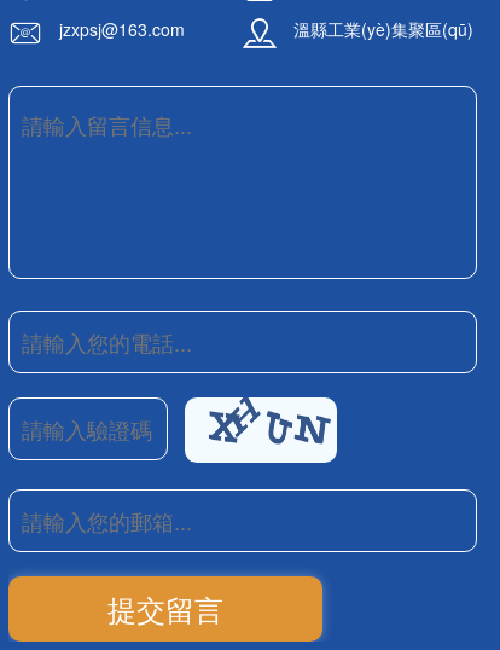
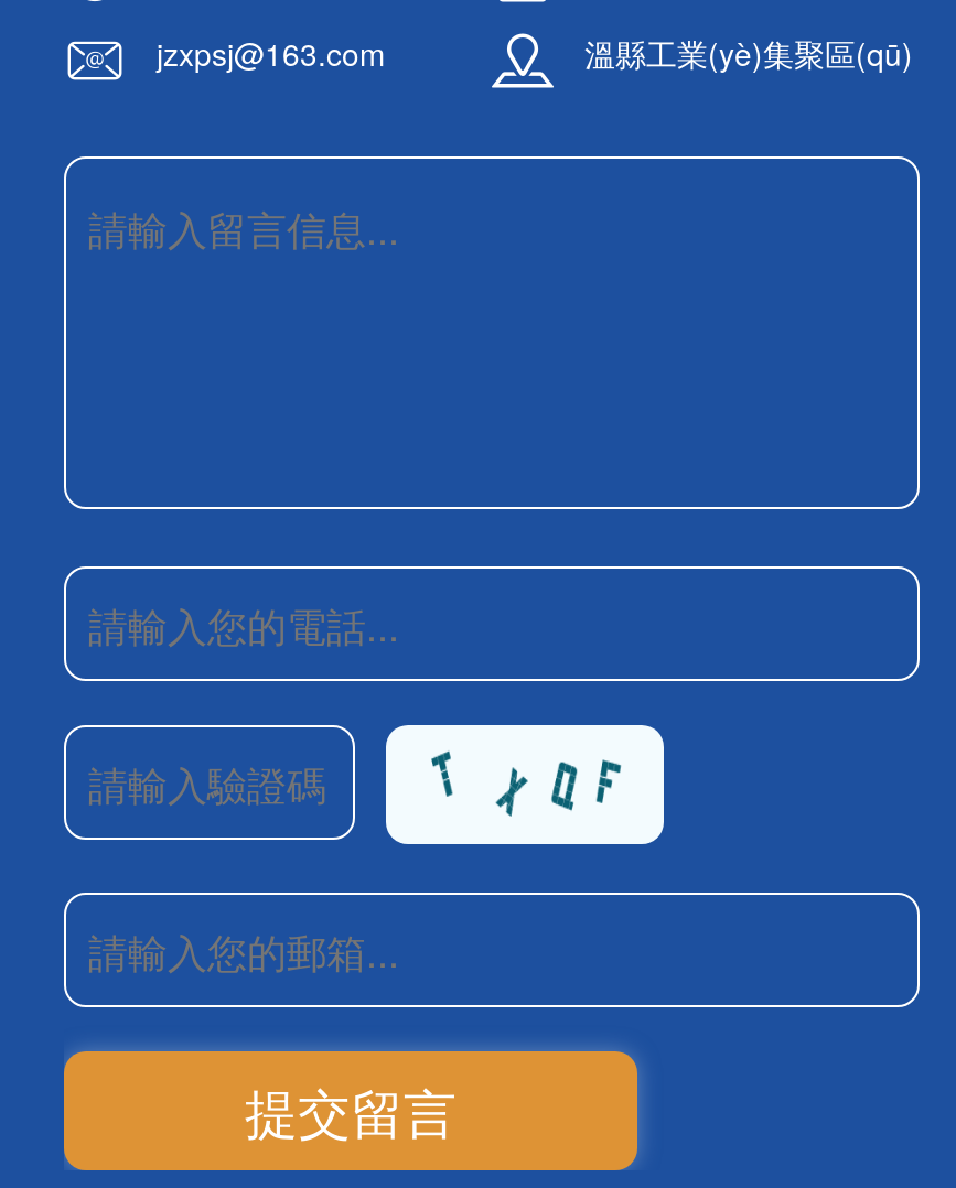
- [image]
+ [image]
